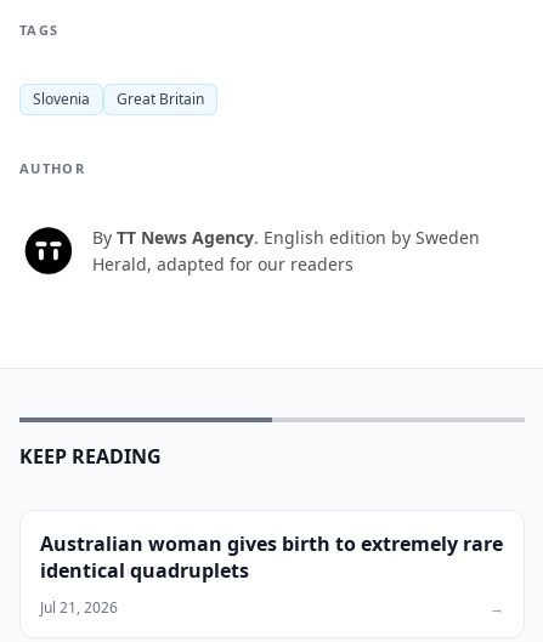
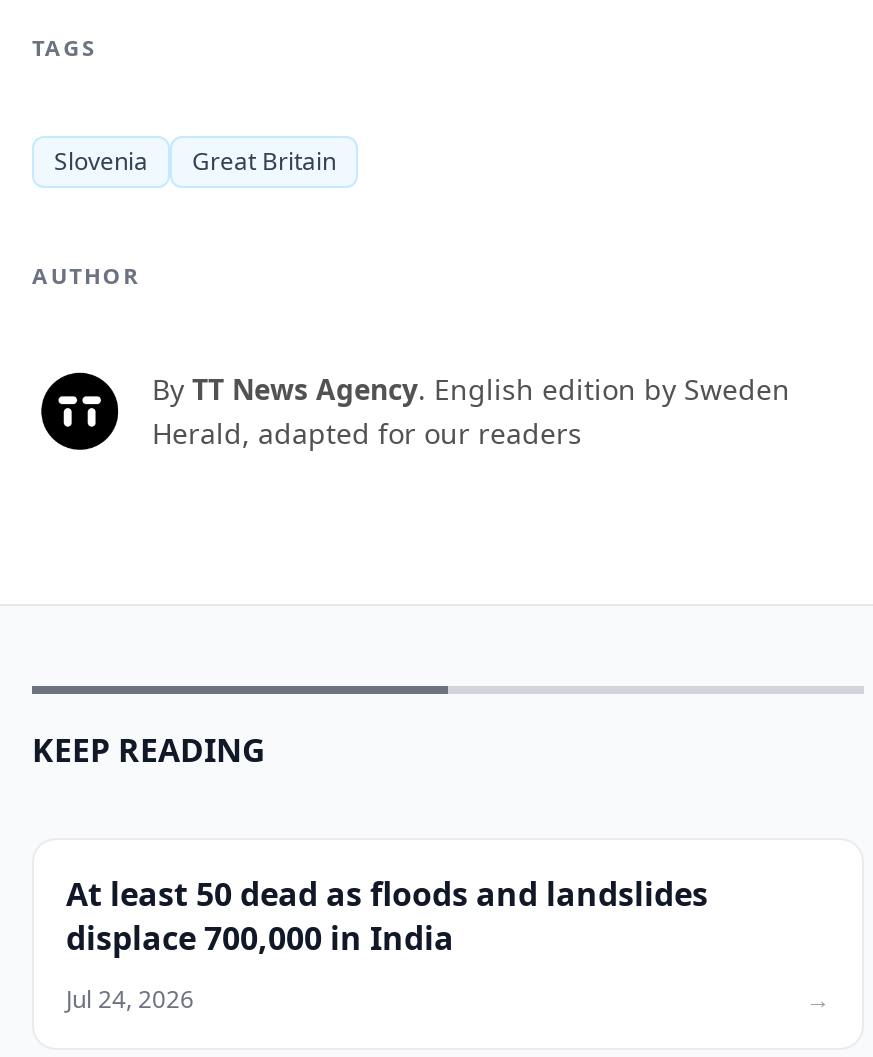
- Australian woman gives birth to extremely rare
- identical quadruplets
+ At least 50 dead as floods and landslides
+ displace 700,000 in India

- Jul 21, 2026
+ Jul 24, 2026
